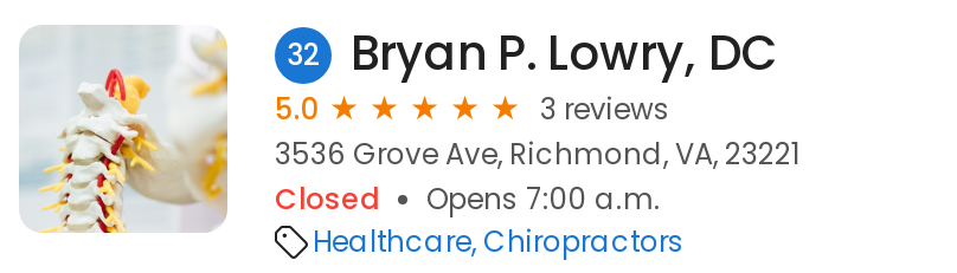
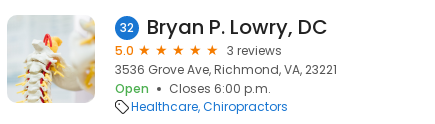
- Closed
- Opens 7:00 a.m.
+ Open
+ Closes 6:00 p.m.
